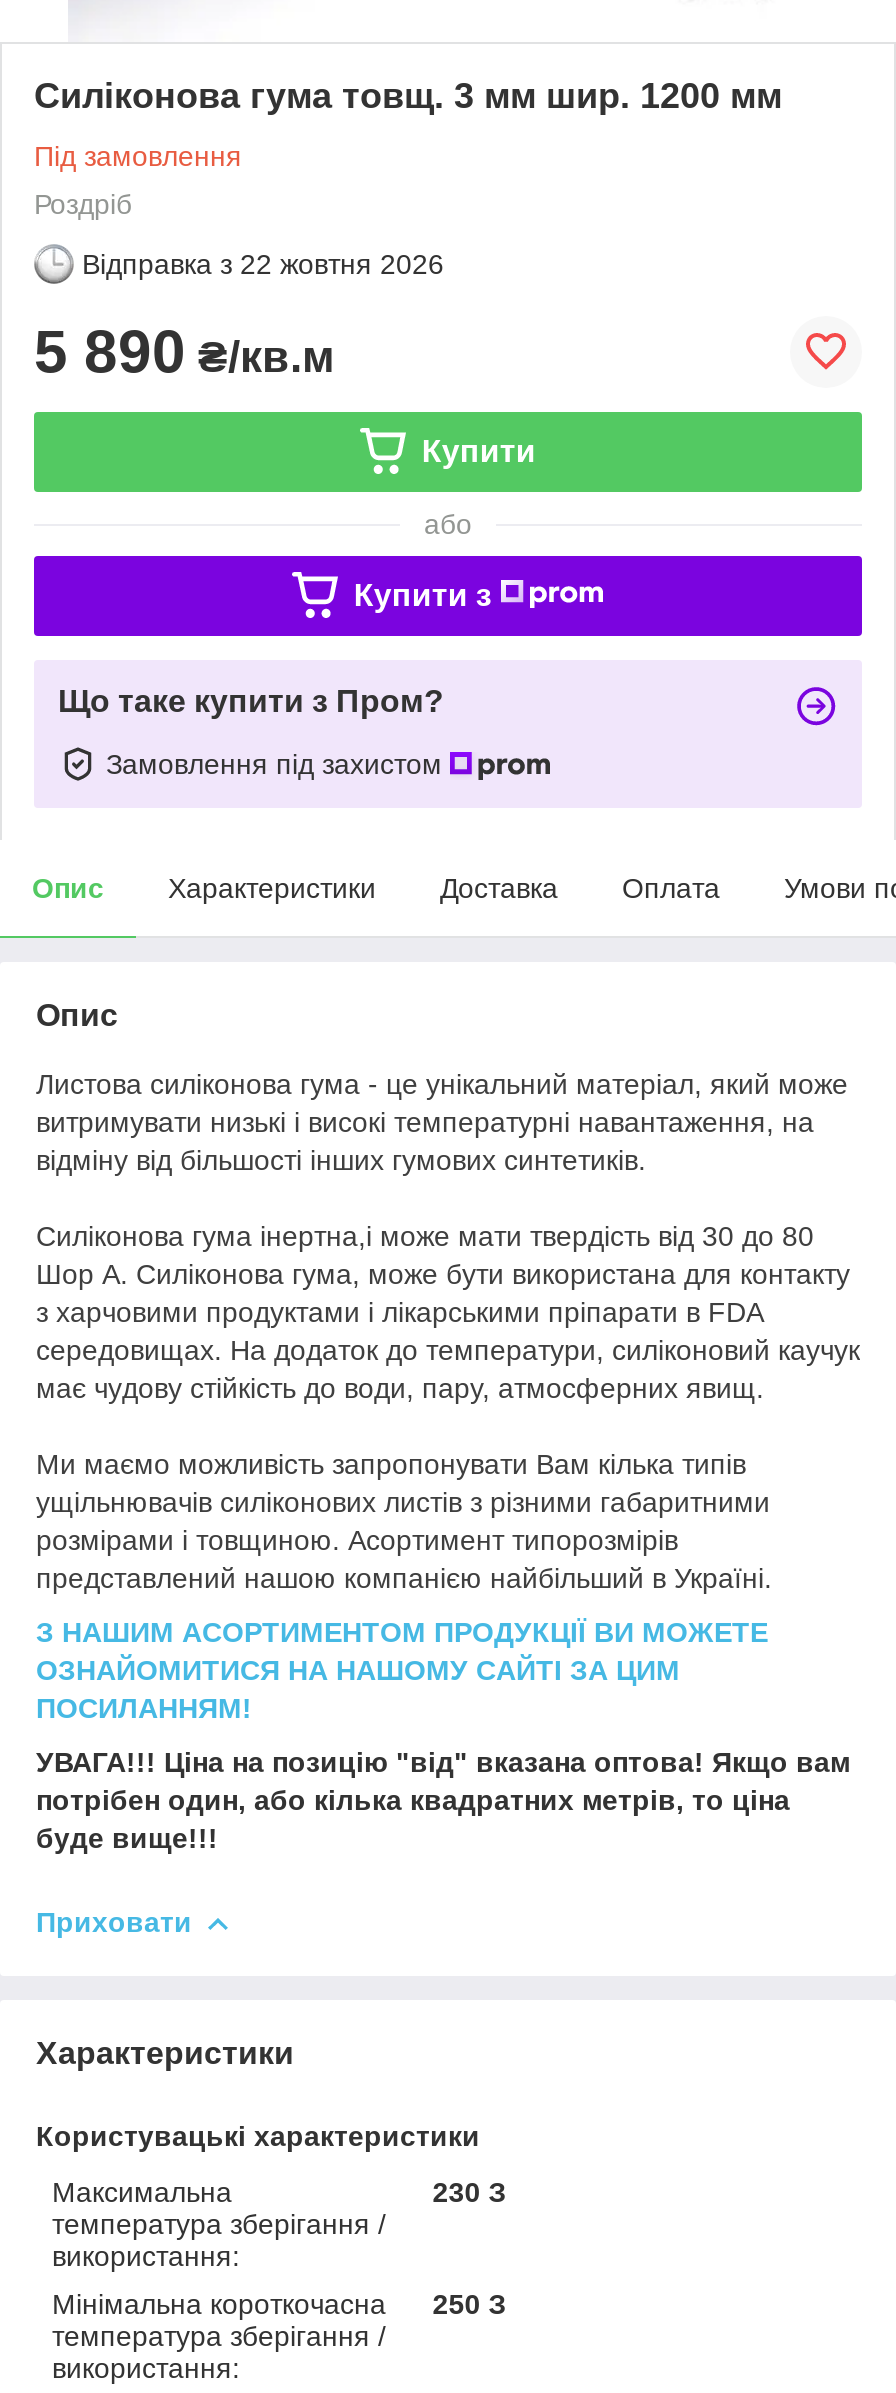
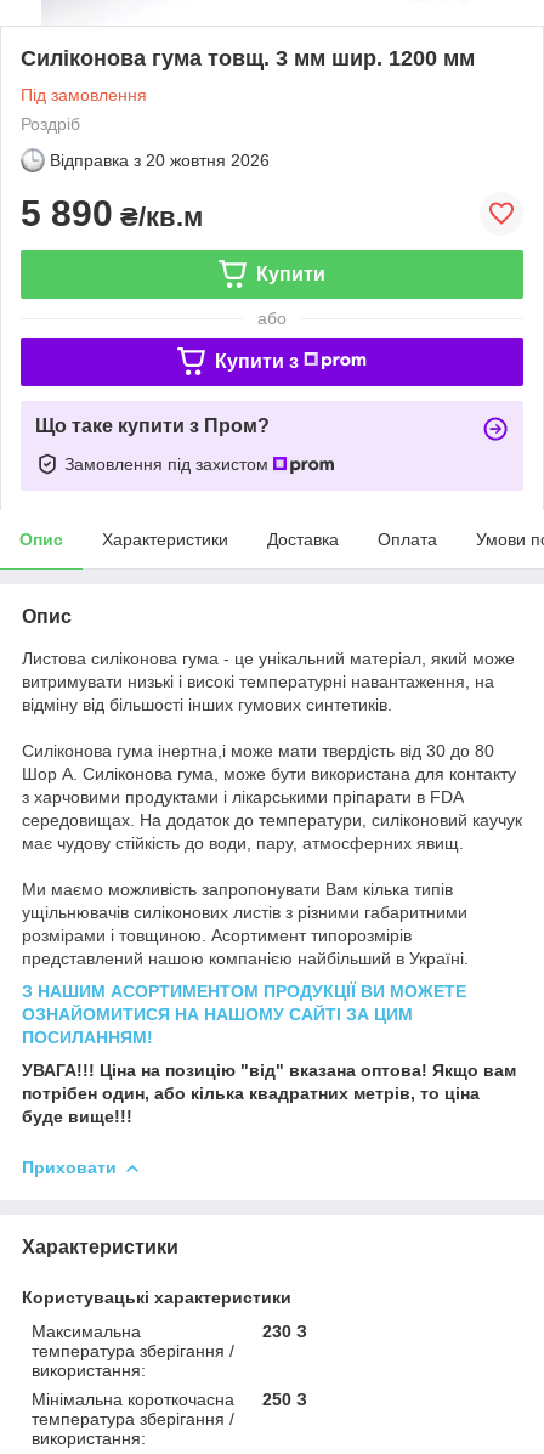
- Відправка з 22 жовтня 2026
+ Відправка з 20 жовтня 2026
